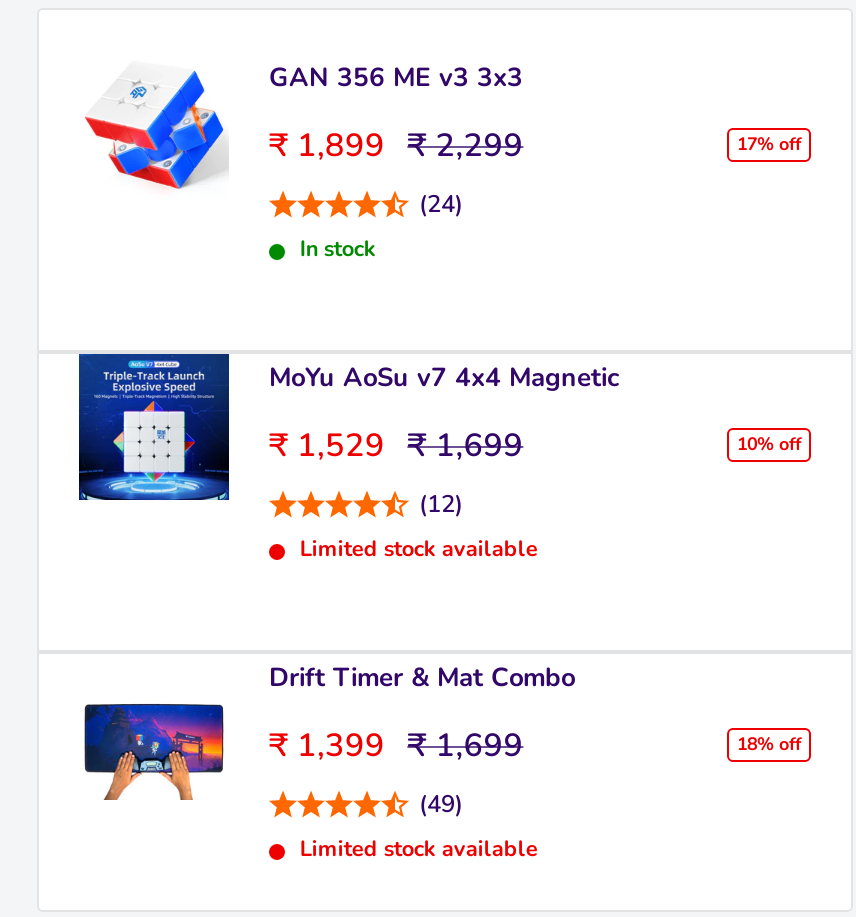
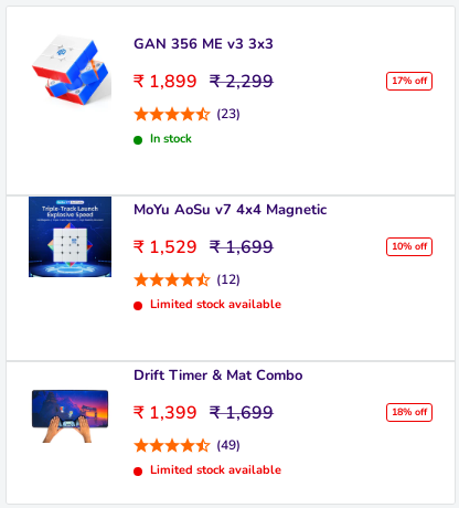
- (24)
+ (23)
